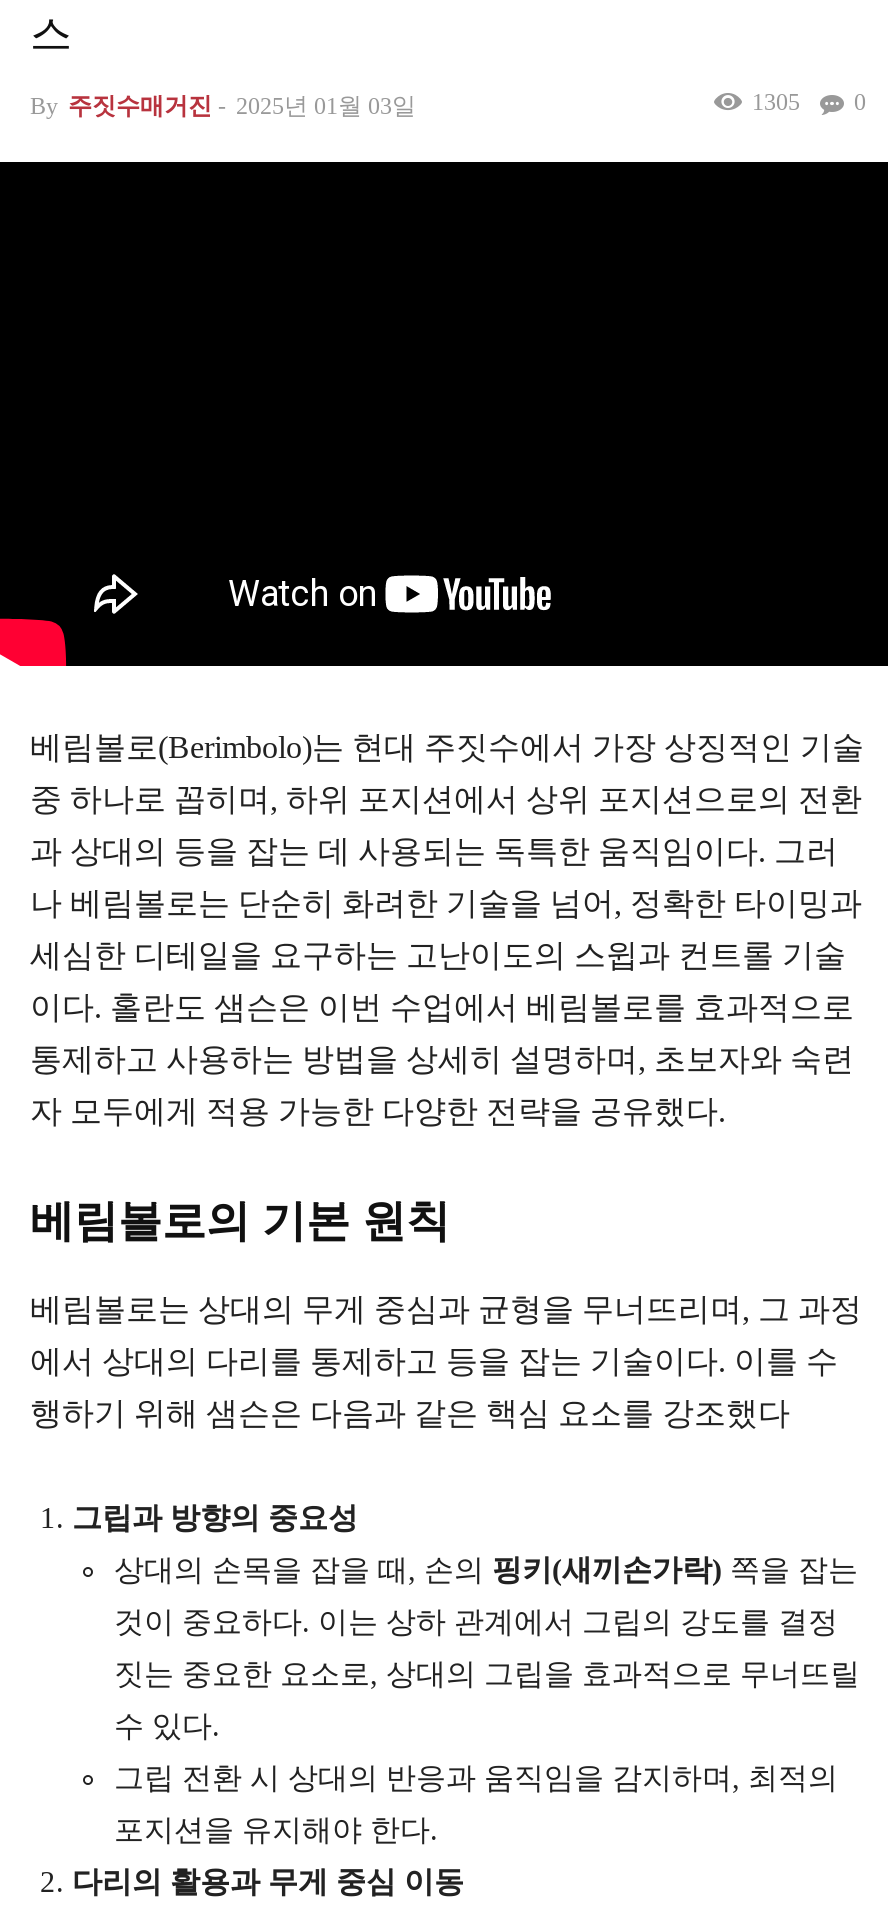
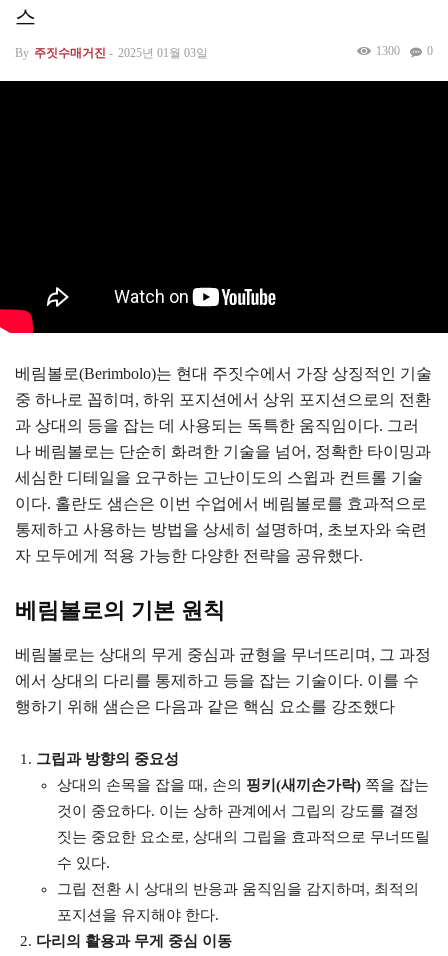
- 1305 0
+ 1300 0
